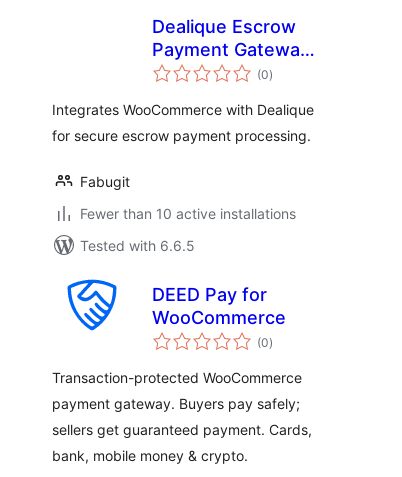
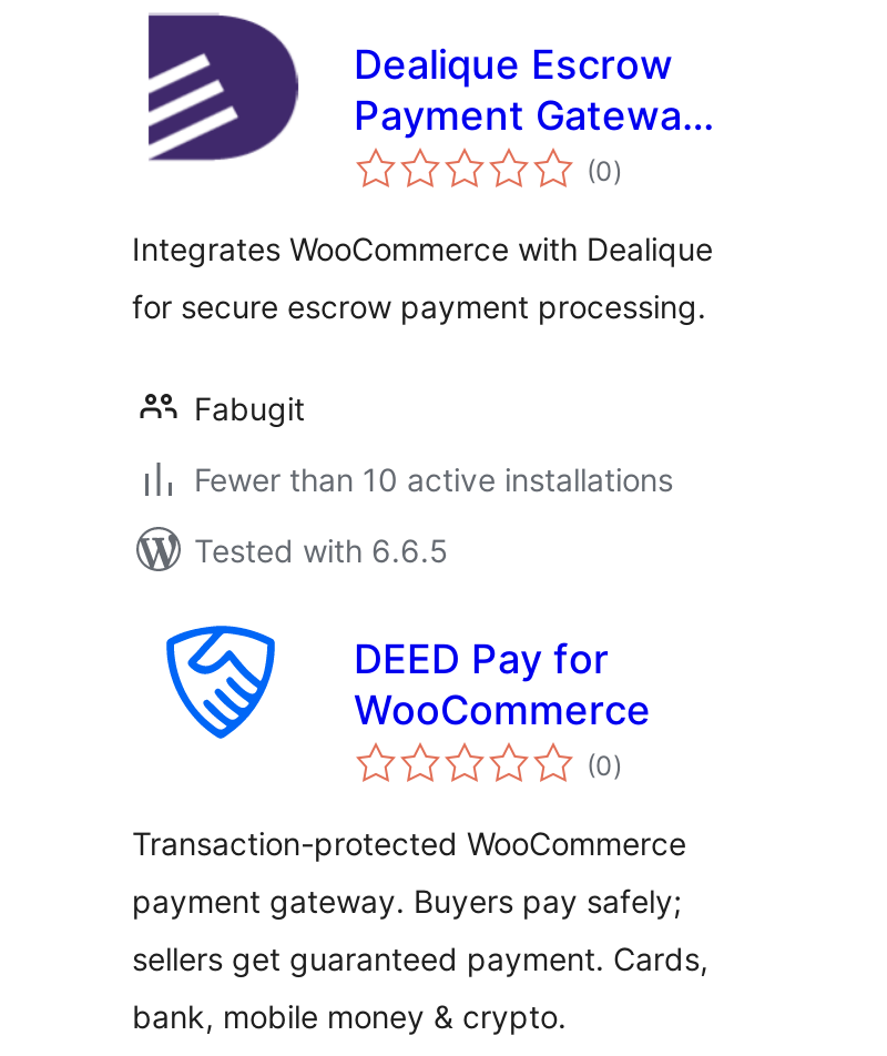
+ [image]
